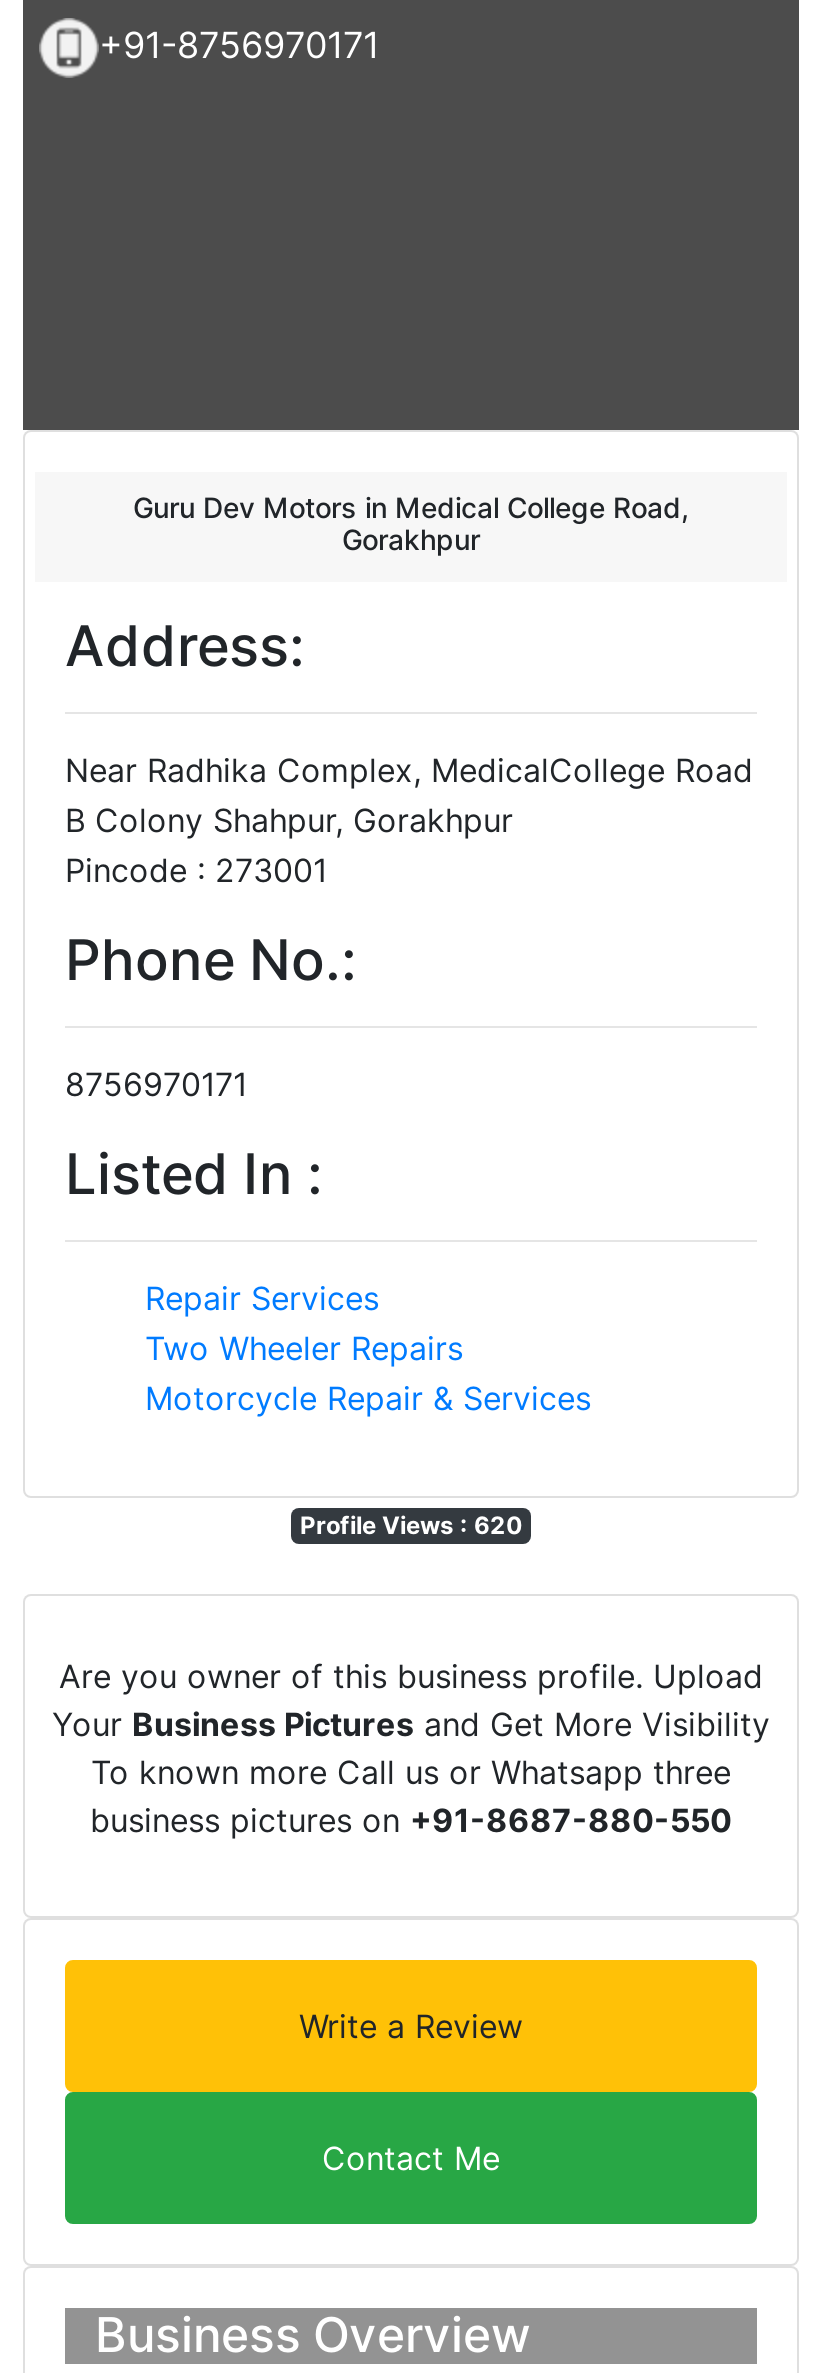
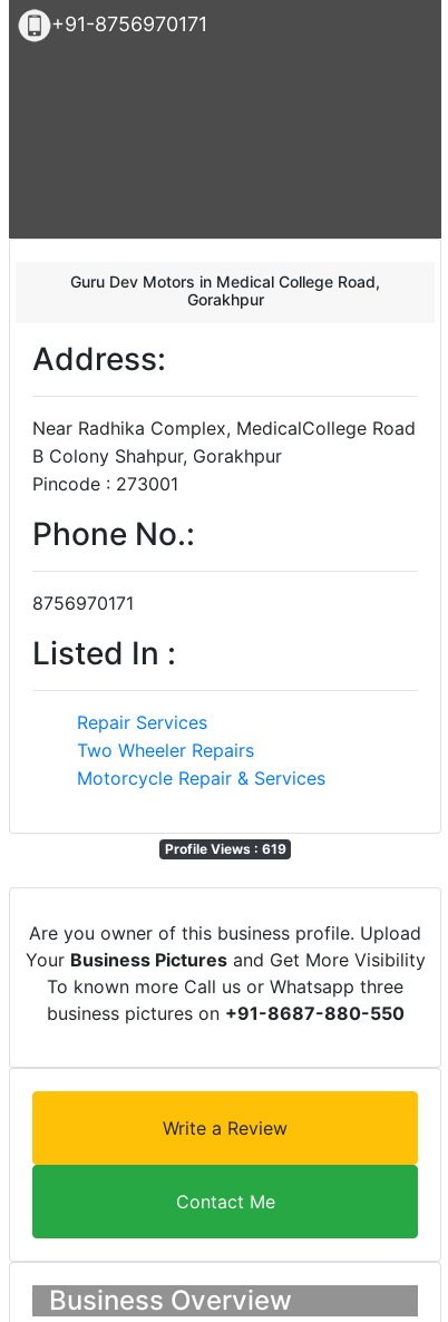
- Profile Views : 620
+ Profile Views : 619
